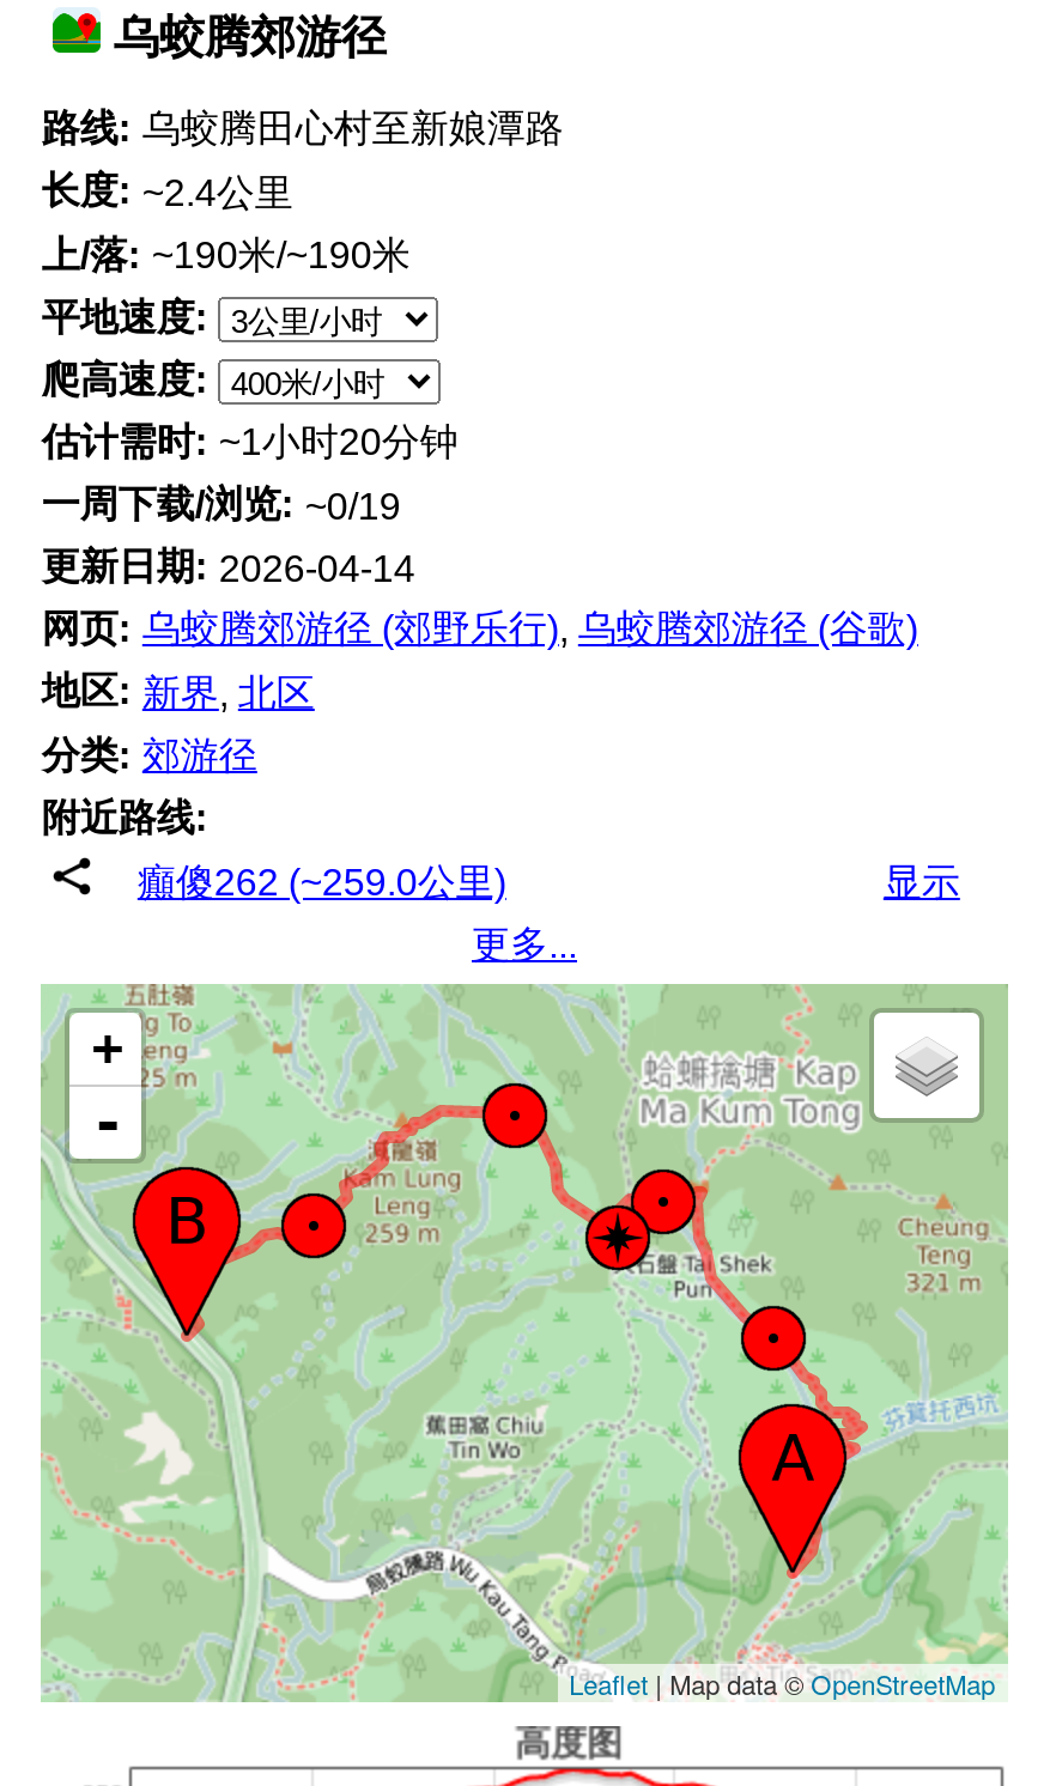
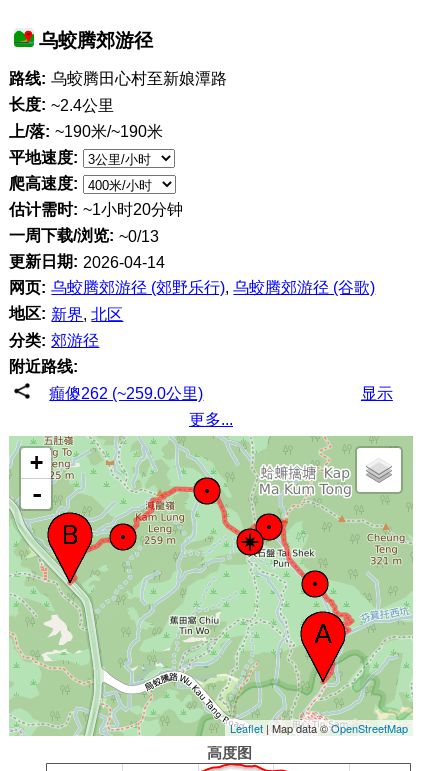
- 一周下载/浏览: ~0/19
+ 一周下载/浏览: ~0/13
